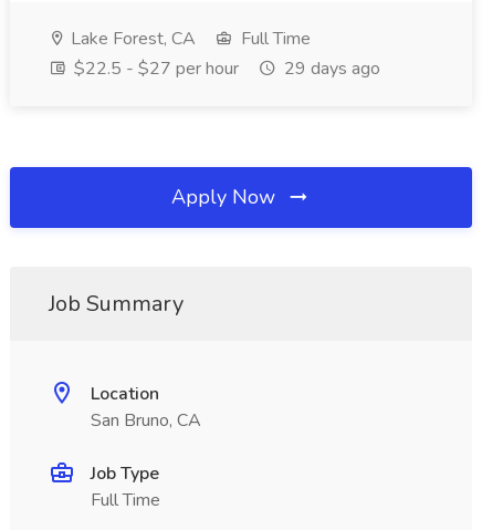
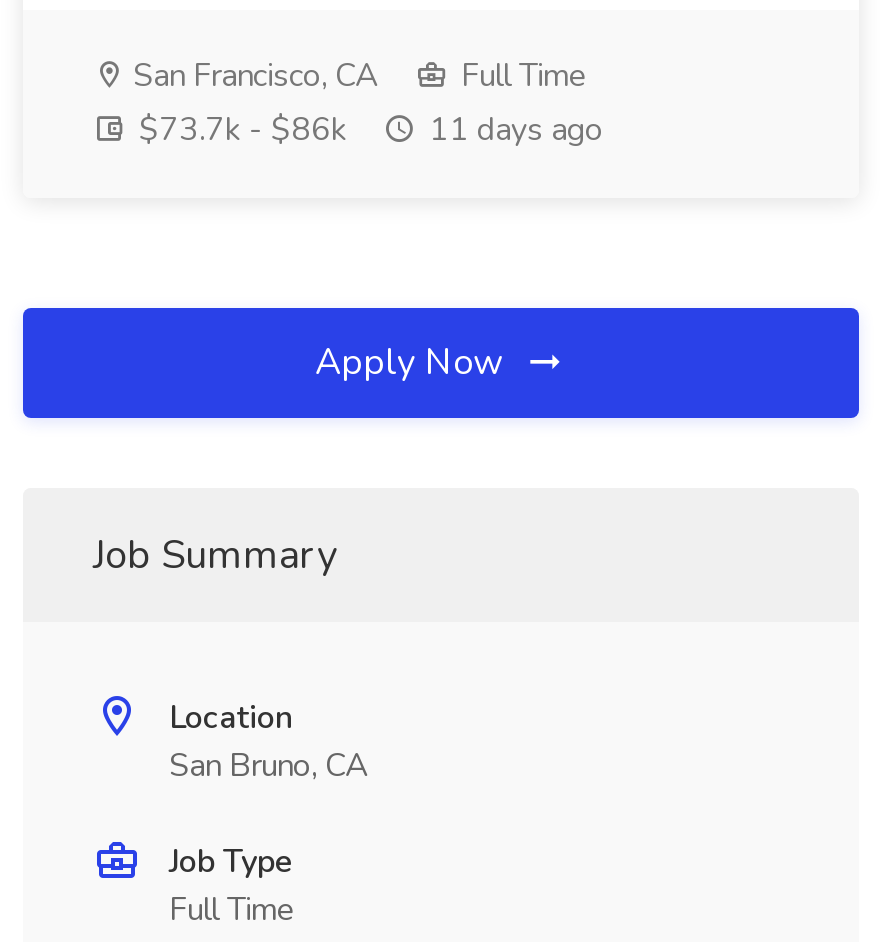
- Lake Forest, CA
+ San Francisco, CA

- $22.5 - $27 per hour
- 29 days ago
+ $73.7k - $86k
+ 11 days ago
